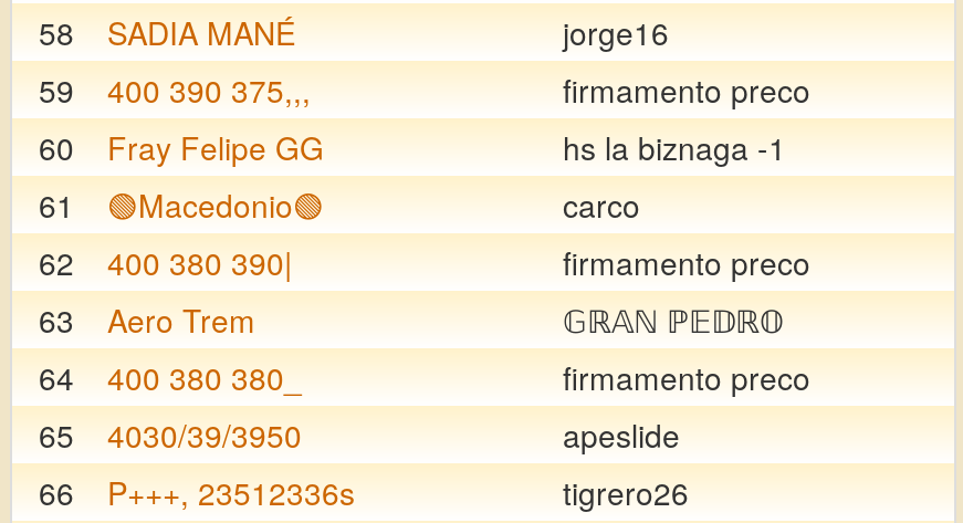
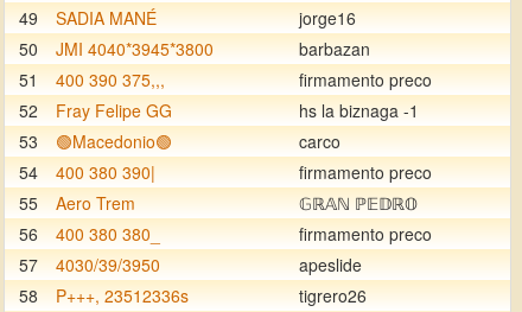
- 58 SADIA MANÉ
+ 49 SADIA MANÉ

- 59
+ 50
+ JMI 4040*3945*3800
+ barbazan
+ 51

- 60 Fray Felipe GG
+ 52 Fray Felipe GG

- 61
+ 53

- 62
+ 54

- 63 Aero Trem
+ 55 Aero Trem

- 64 400 380 380_
+ 56 400 380 380_

- 65 4030/39/3950
+ 57 4030/39/3950

- 66 P+++, 23512336s
+ 58 P+++, 23512336s
